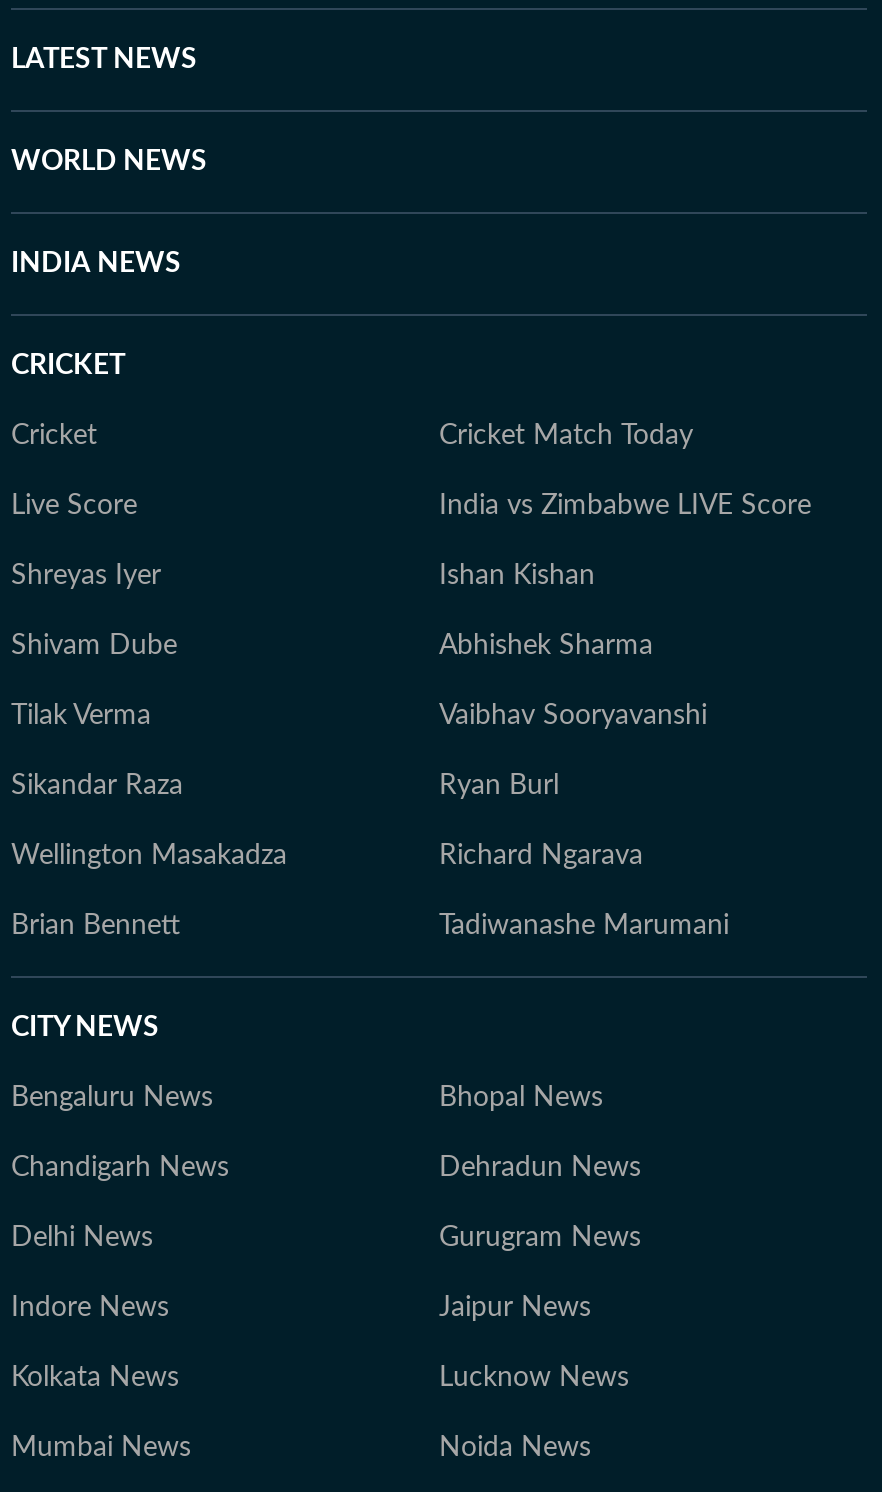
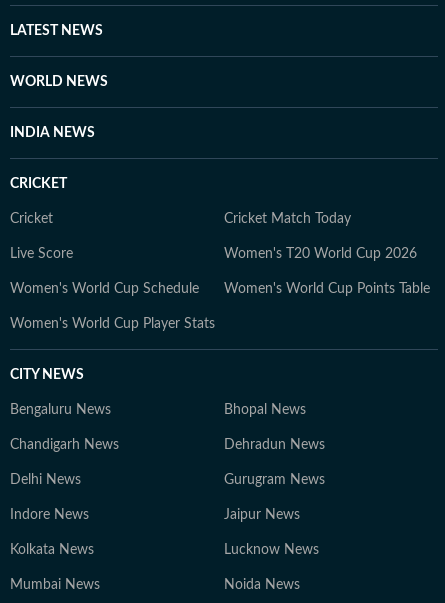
- India vs Zimbabwe LIVE Score
- Shreyas Iyer
- Ishan Kishan
- Shivam Dube
- Abhishek Sharma
- Tilak Verma
- Vaibhav Sooryavanshi
- Sikandar Raza
- Ryan Burl
- Wellington Masakadza
- Richard Ngarava
- Brian Bennett
- Tadiwanashe Marumani
+ Women's T20 World Cup 2026
+ Women's World Cup Schedule
+ Women's World Cup Points Table
+ Women's World Cup Player Stats
